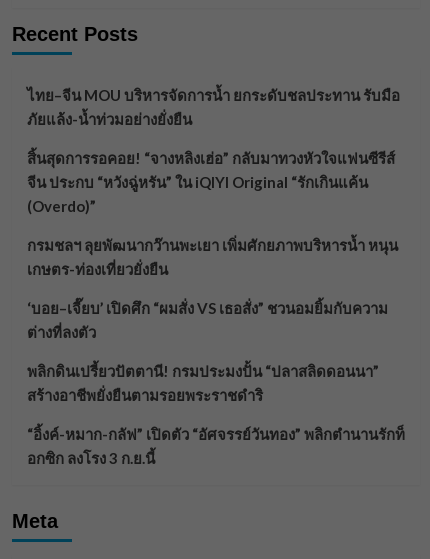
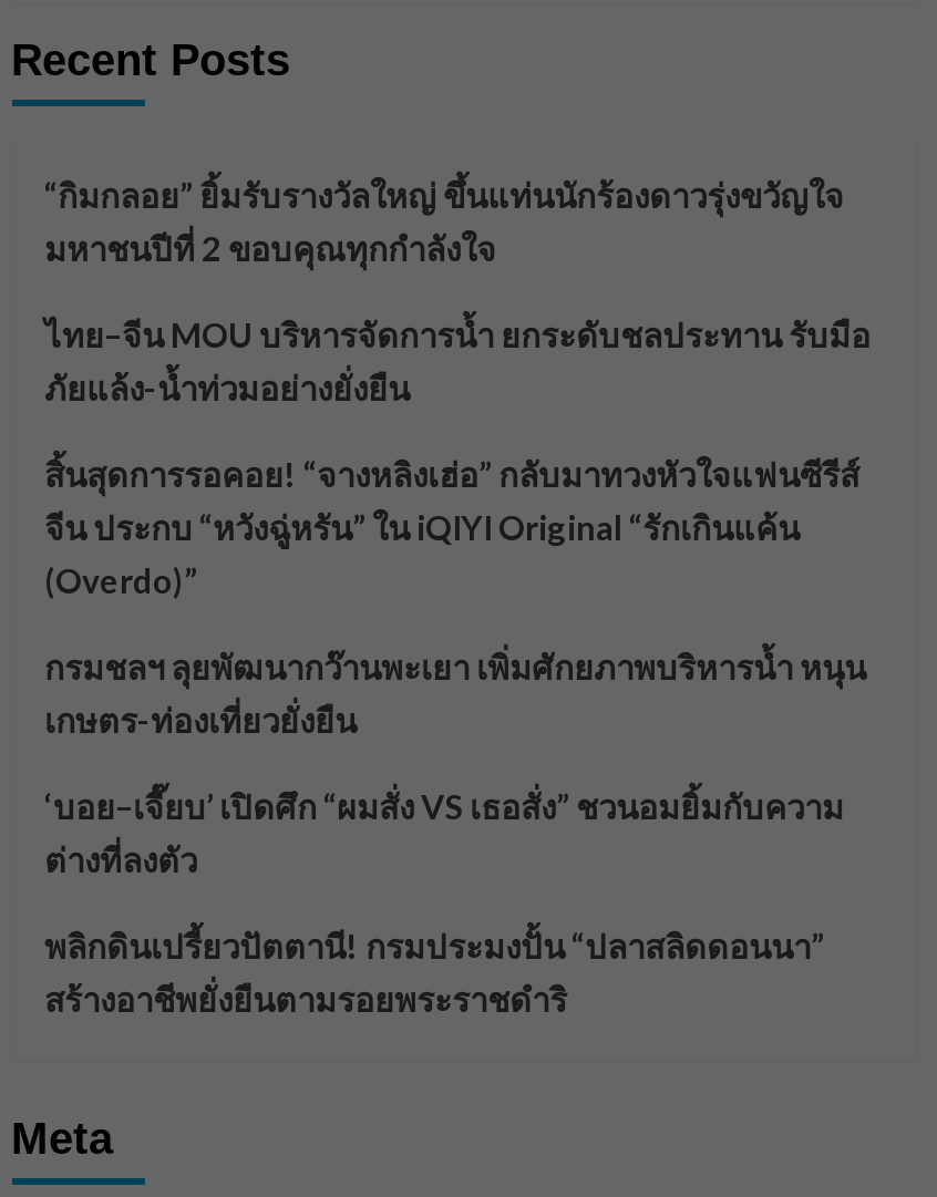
+ “กิมกลอย” ยิ้มรับรางวัลใหญ่ ขึ้นแท่นนักร้องดาวรุ่งขวัญใจ
+ มหาชนปีที่ 2 ขอบคุณทุกกำลังใจ

moved down: ภัยแล้ง-น้ำท่วมอย่างยั่งยืน | สิ้นสุดการรอคอย! “จางหลิงเฮ่อ” กลับมาทวงหัวใจแฟนซีรีส์ | จีน ประกบ “หวังฉู่หรัน” ใน iQIYI Original “รักเกินแค้น | ... | พลิกดินเปรี้ยวปัตตานี! กรมประมงปั้น “ปลาสลิดดอนนา” | สร้างอาชีพยั่งยืนตามรอยพระราชดำริ

- “อิ้งค์-หมาก-กลัฟ” เปิดตัว “อัศจรรย์วันทอง” พลิกตำนานรักท็
- อกซิก ลงโรง 3 ก.ย.นี้
